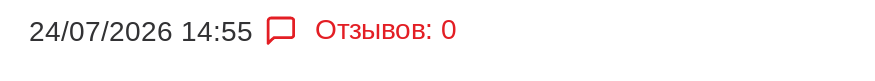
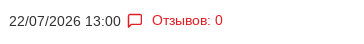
- 24/07/2026 14:55 Отзывов: 0
+ 22/07/2026 13:00 Отзывов: 0
